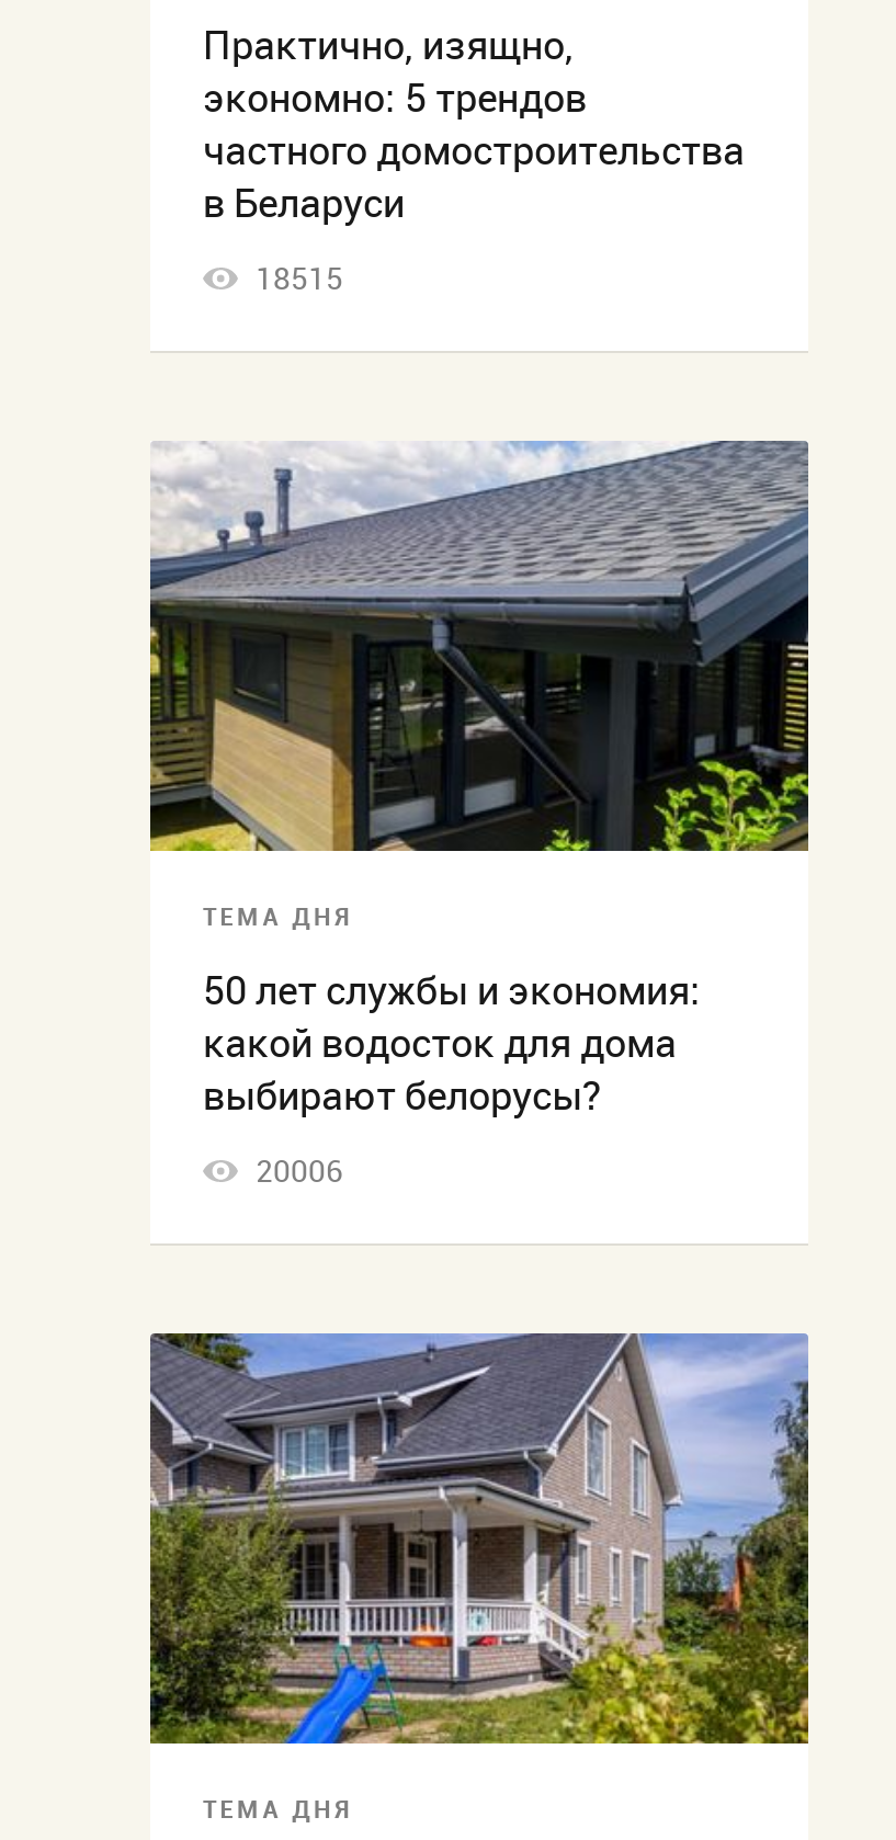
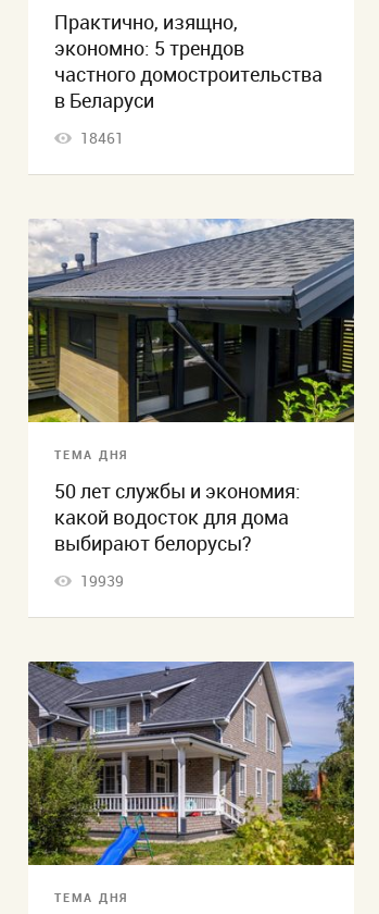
- 18515
+ 18461

- 20006
+ 19939
